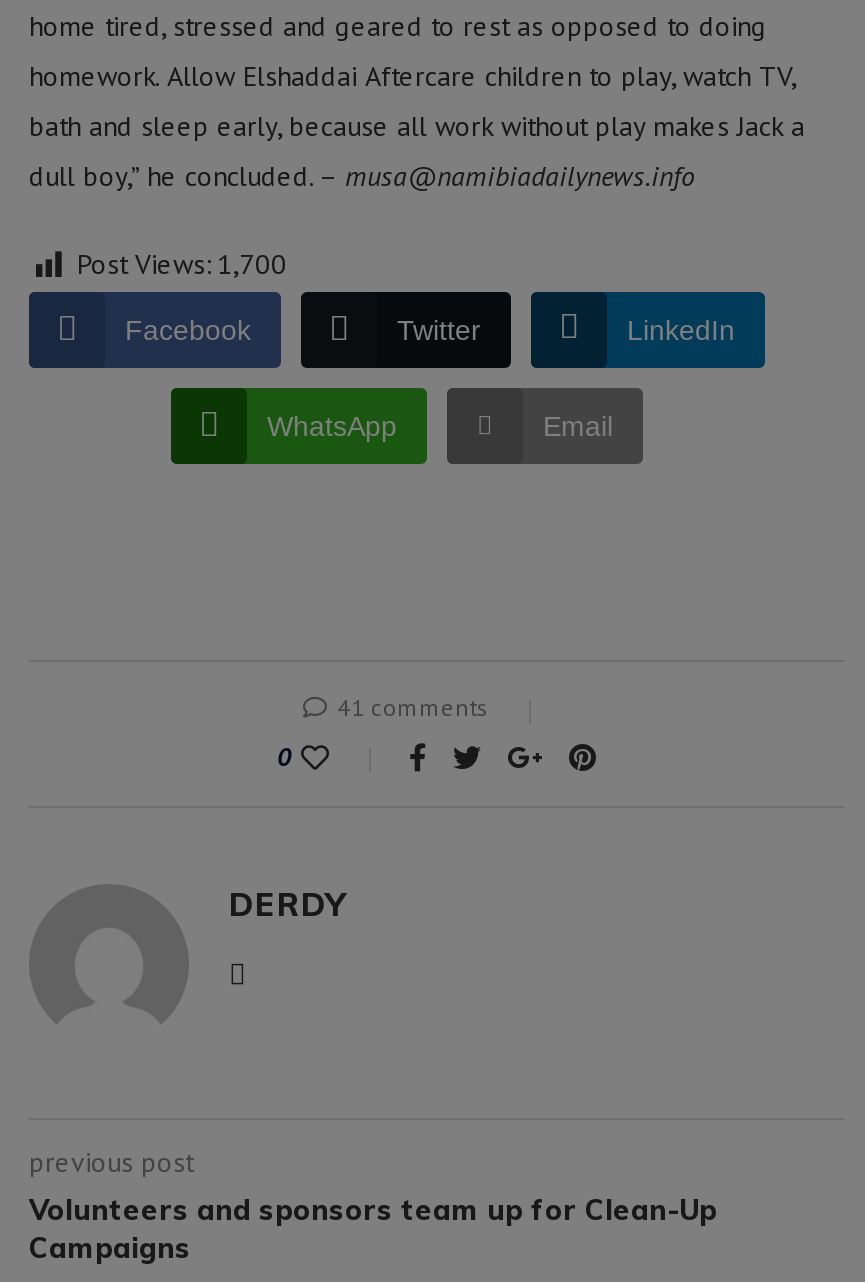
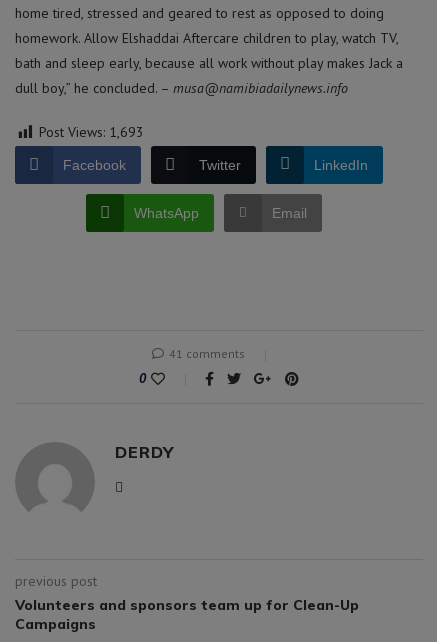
- Post Views: 1,700
+ Post Views: 1,693
